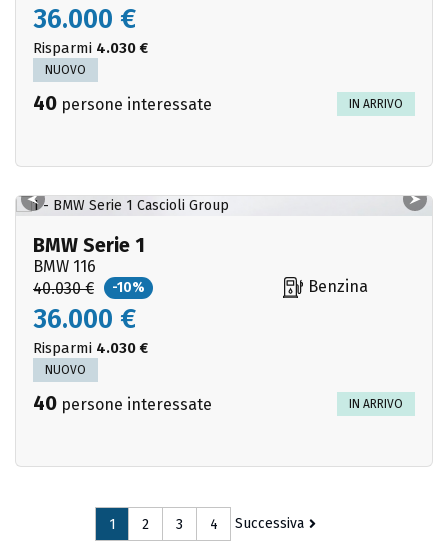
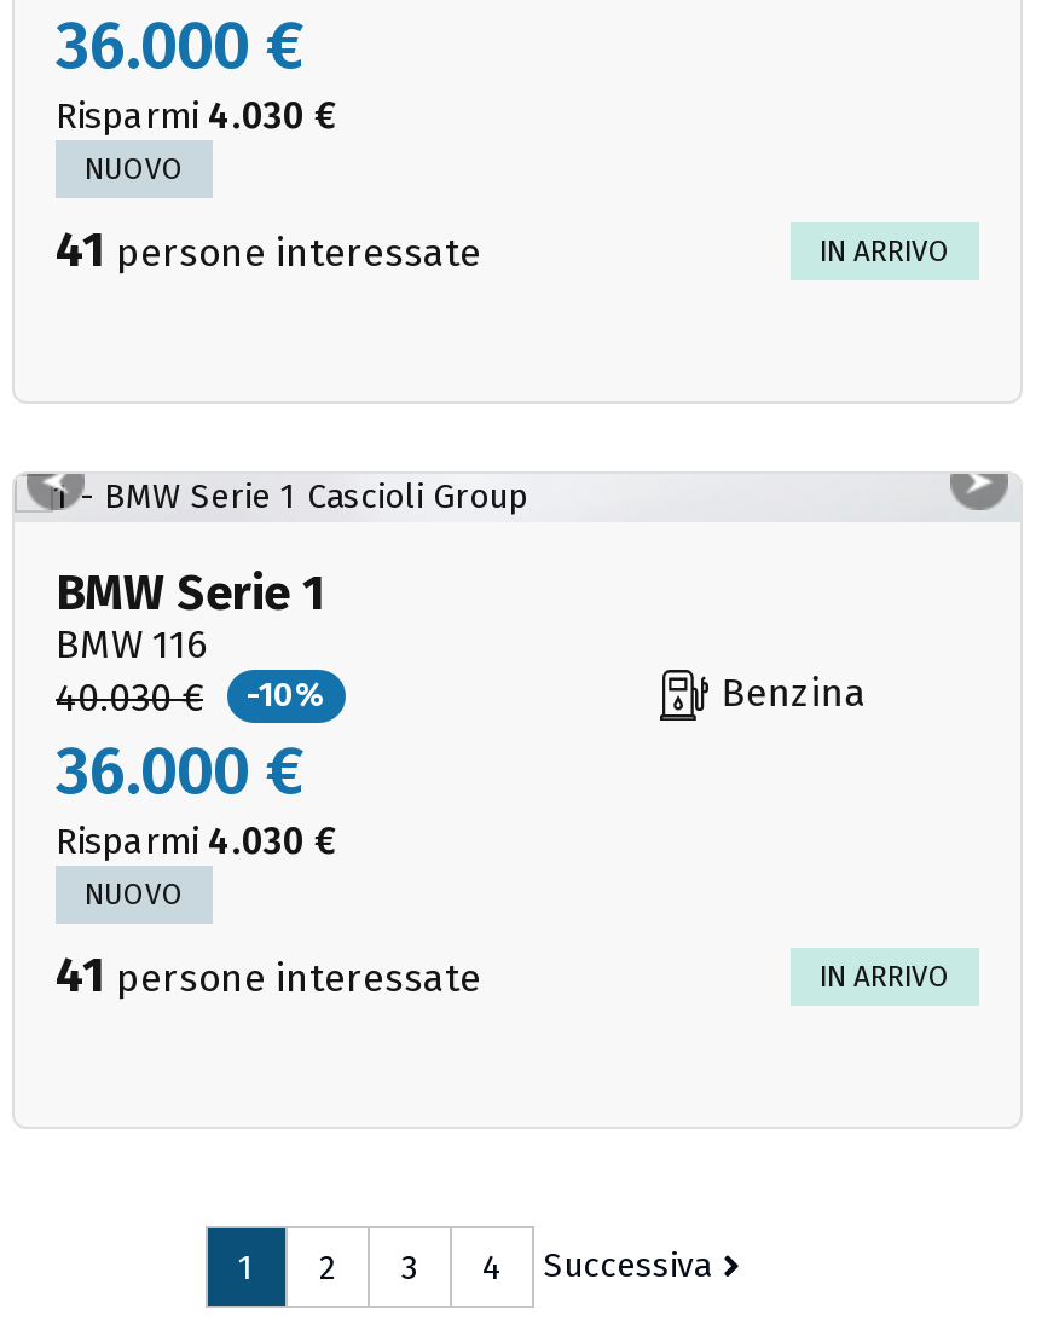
- 40 persone interessate
+ 41 persone interessate

- 40 persone interessate
+ 41 persone interessate
